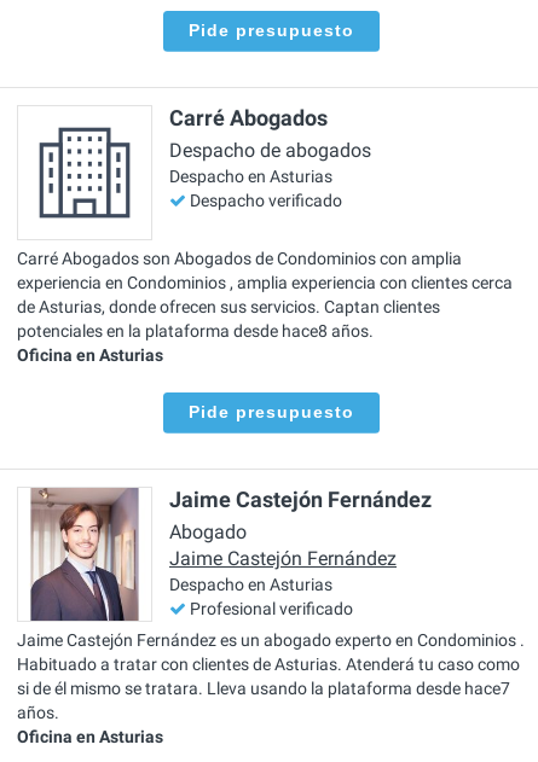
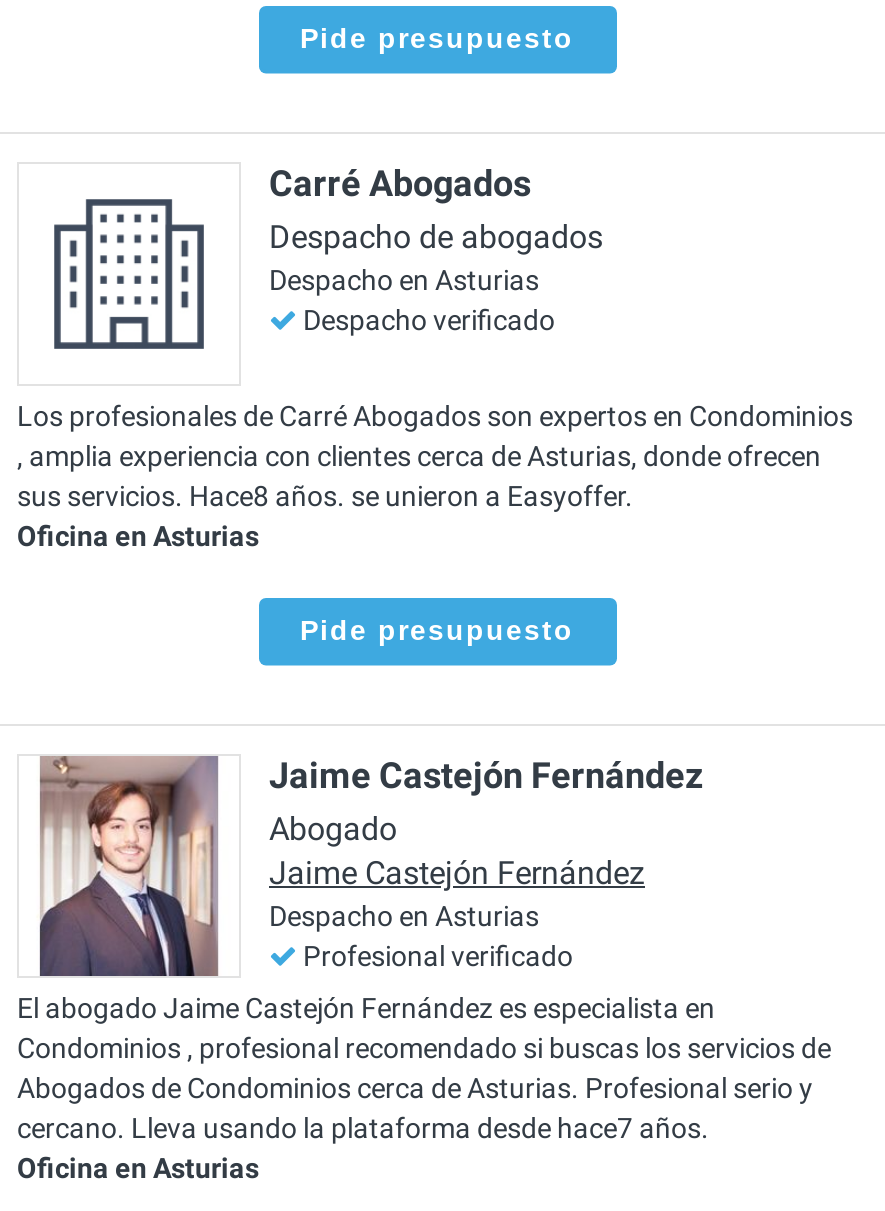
- Carré Abogados son Abogados de Condominios con amplia
- experiencia en Condominios , amplia experiencia con clientes cerca
- de Asturias, donde ofrecen sus servicios. Captan clientes
- potenciales en la plataforma desde hace8 años.
+ Los profesionales de Carré Abogados son expertos en Condominios
+ , amplia experiencia con clientes cerca de Asturias, donde ofrecen
+ sus servicios. Hace8 años. se unieron a Easyoffer.

- Jaime Castejón Fernández es un abogado experto en Condominios .
- Habituado a tratar con clientes de Asturias. Atenderá tu caso como
- si de él mismo se tratara. Lleva usando la plataforma desde hace7
- años.
+ El abogado Jaime Castejón Fernández es especialista en
+ Condominios , profesional recomendado si buscas los servicios de
+ Abogados de Condominios cerca de Asturias. Profesional serio y
+ cercano. Lleva usando la plataforma desde hace7 años.
